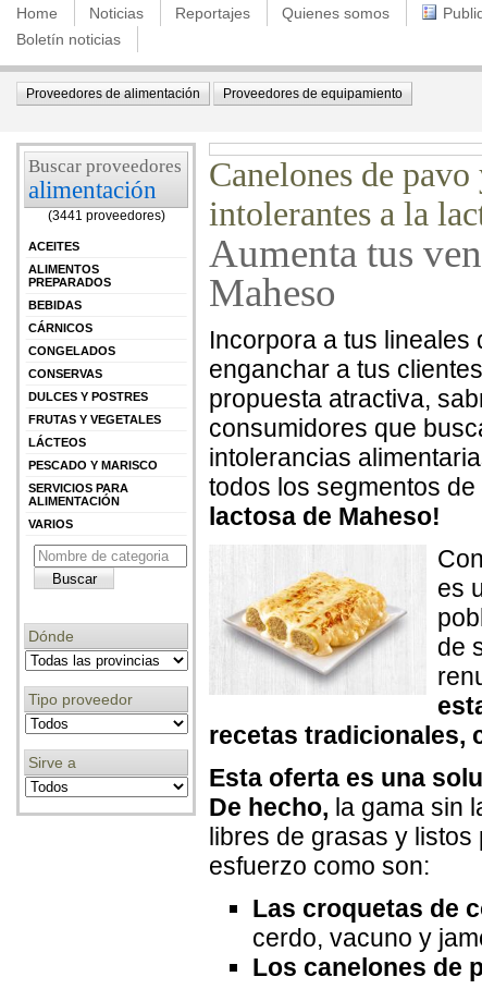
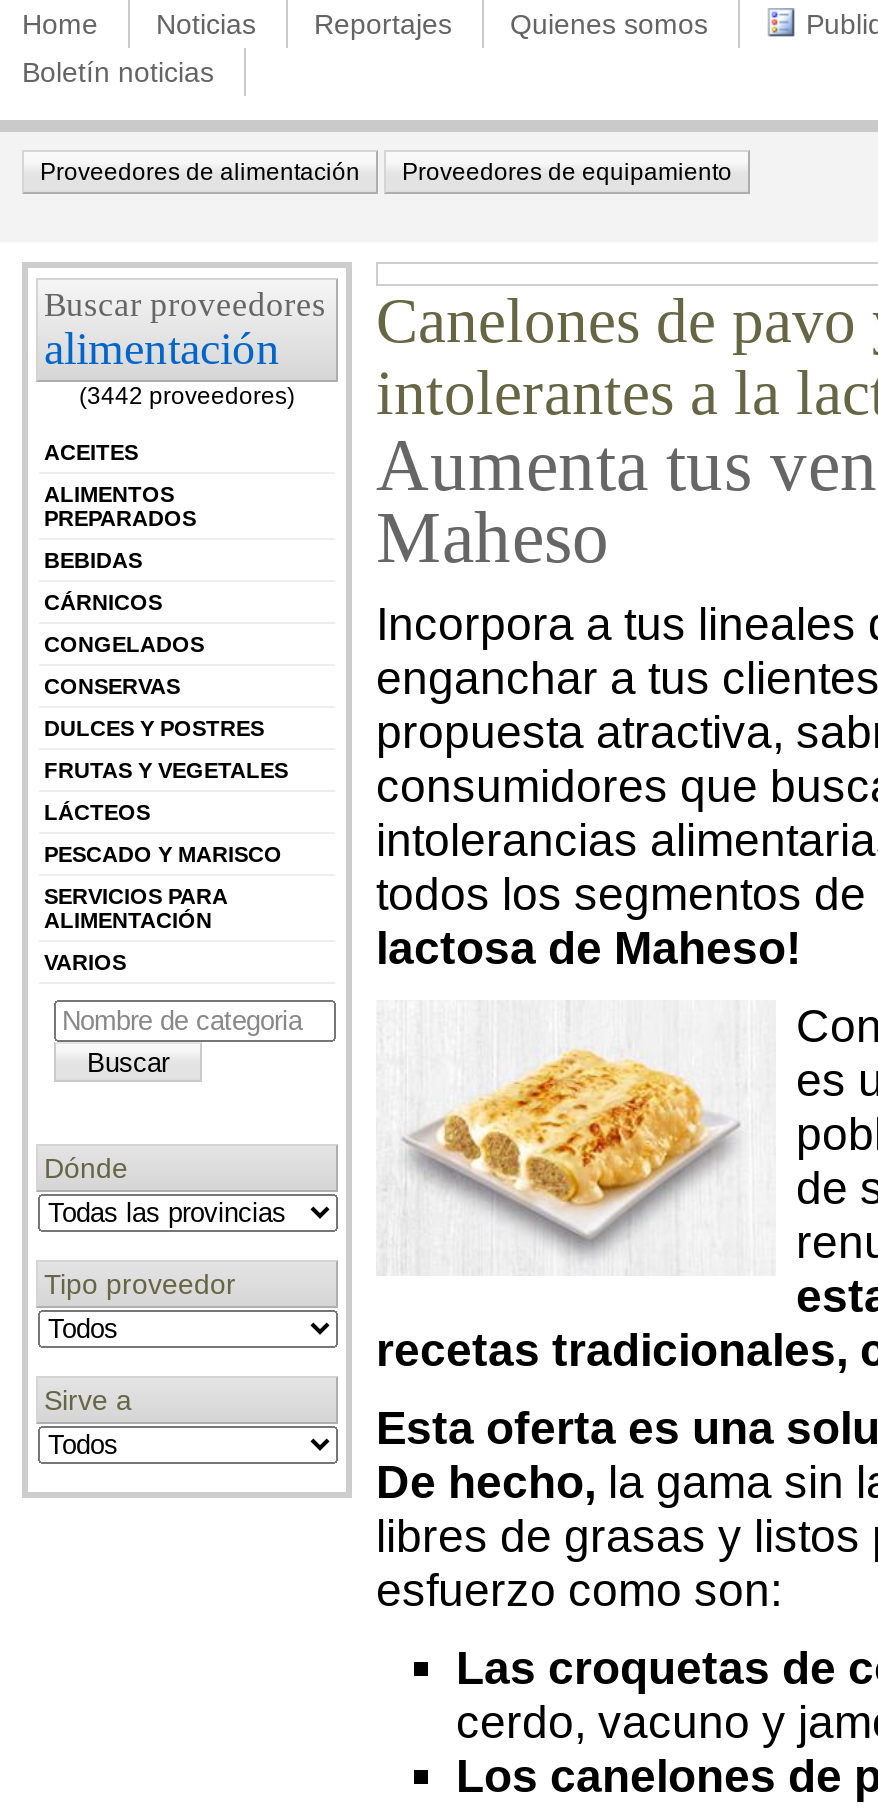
- (3441 proveedores)
+ (3442 proveedores)
